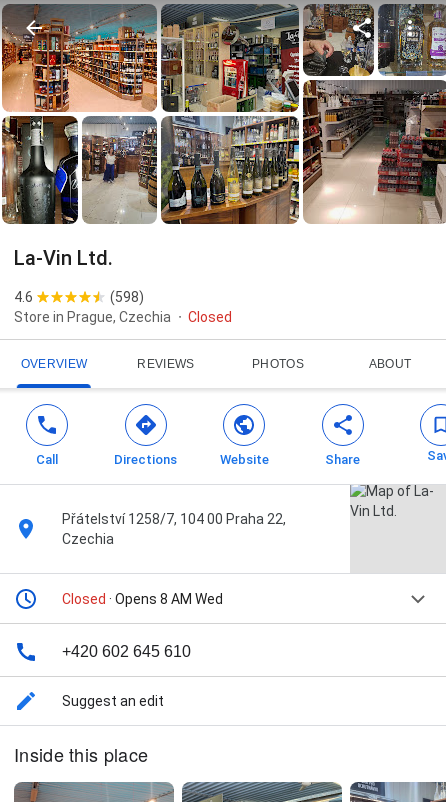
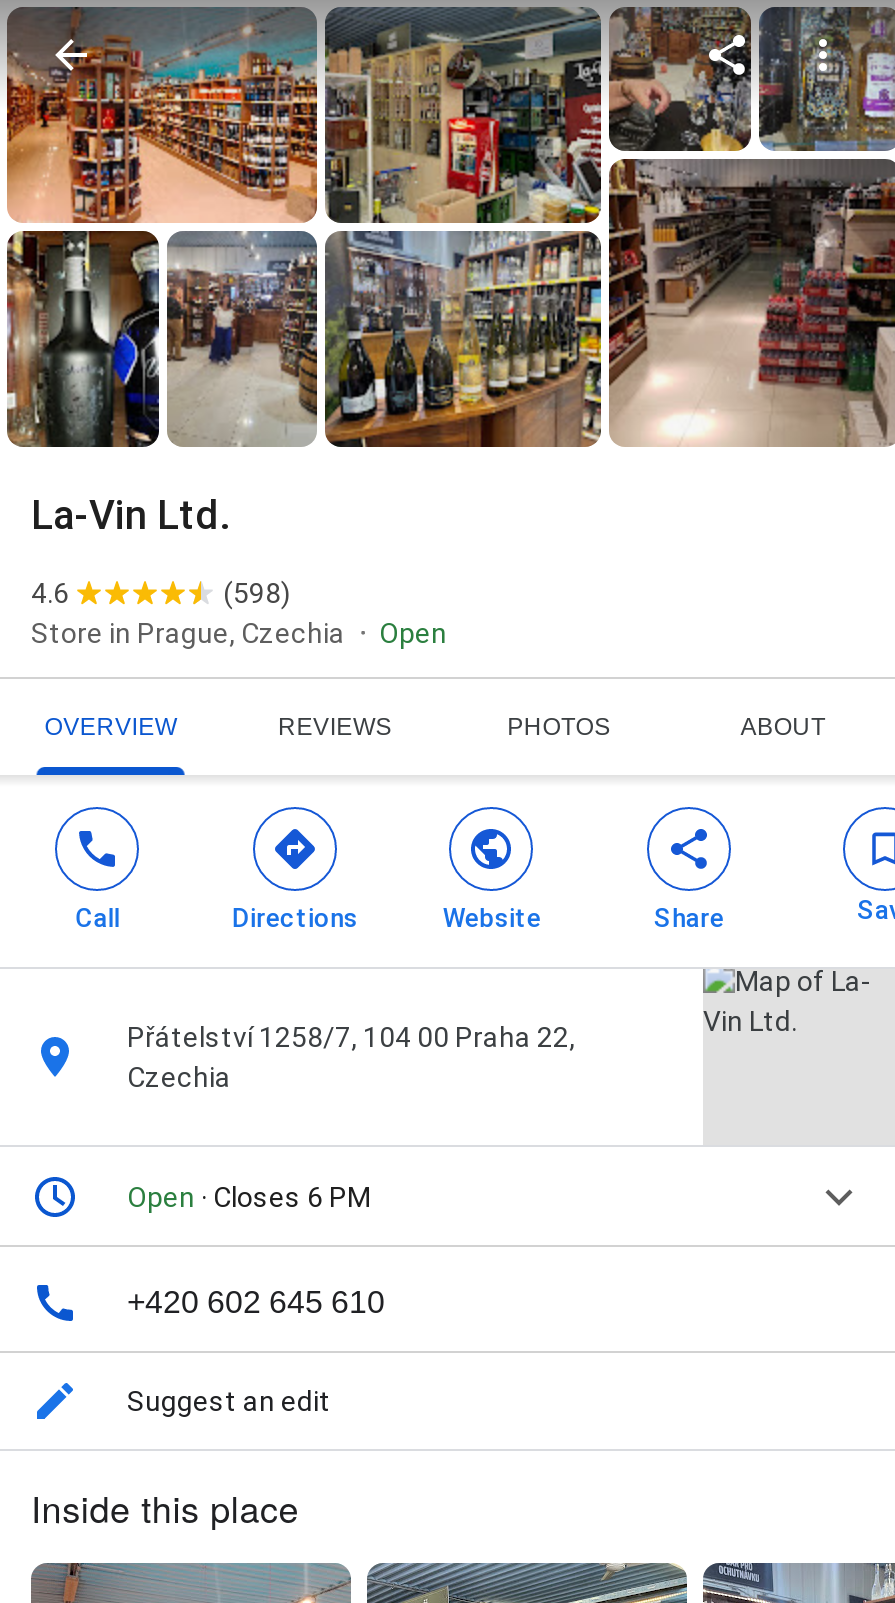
- Closed
+ Open

- Closed · Opens 8 AM Wed
+ Open · Closes 6 PM
